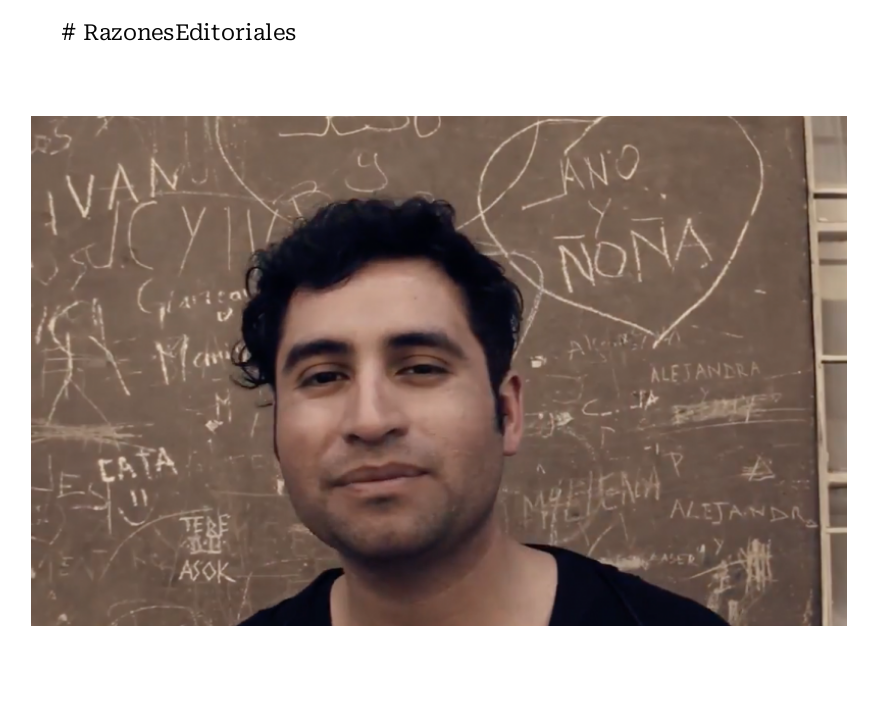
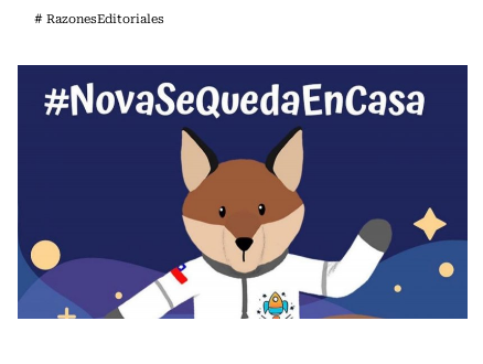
- [image]
+ [image]
